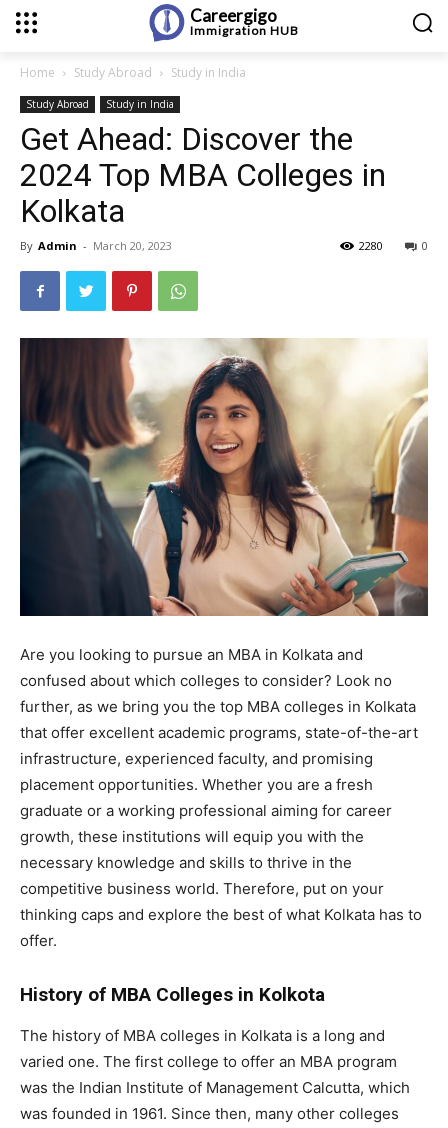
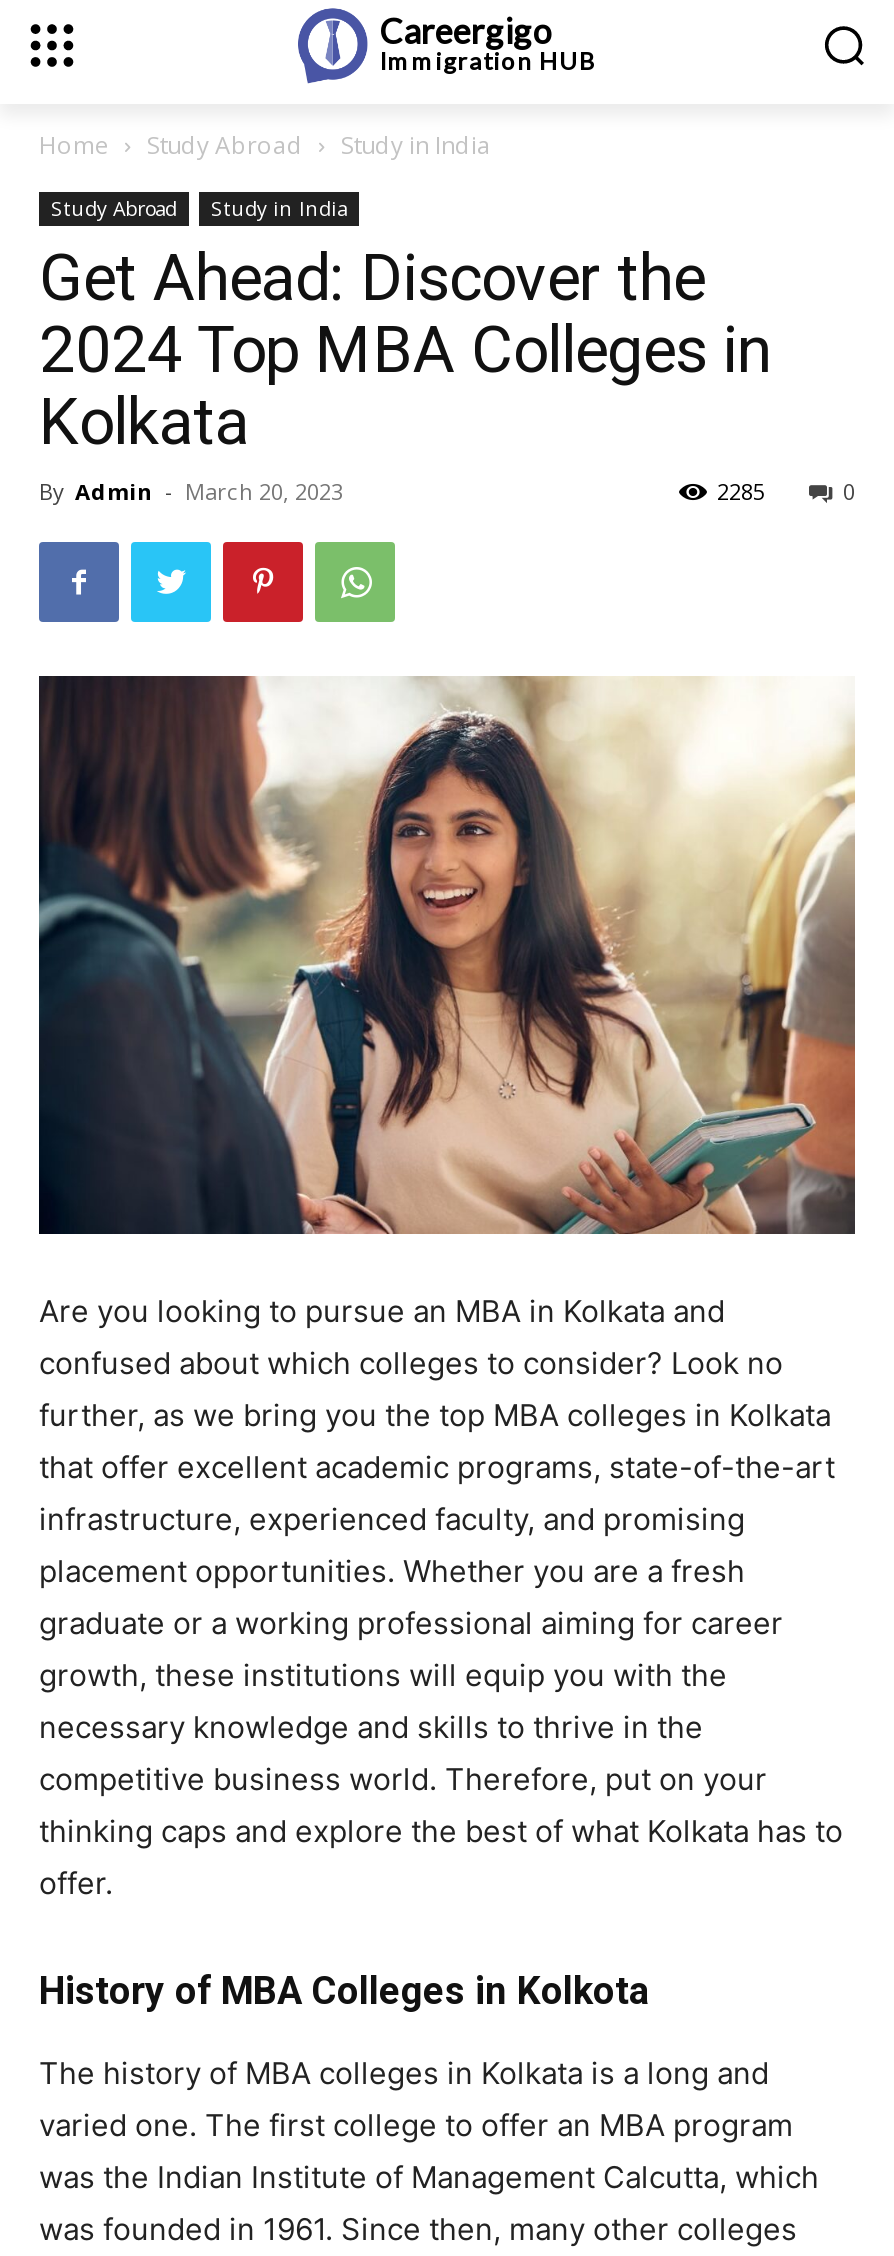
- 2280
+ 2285
